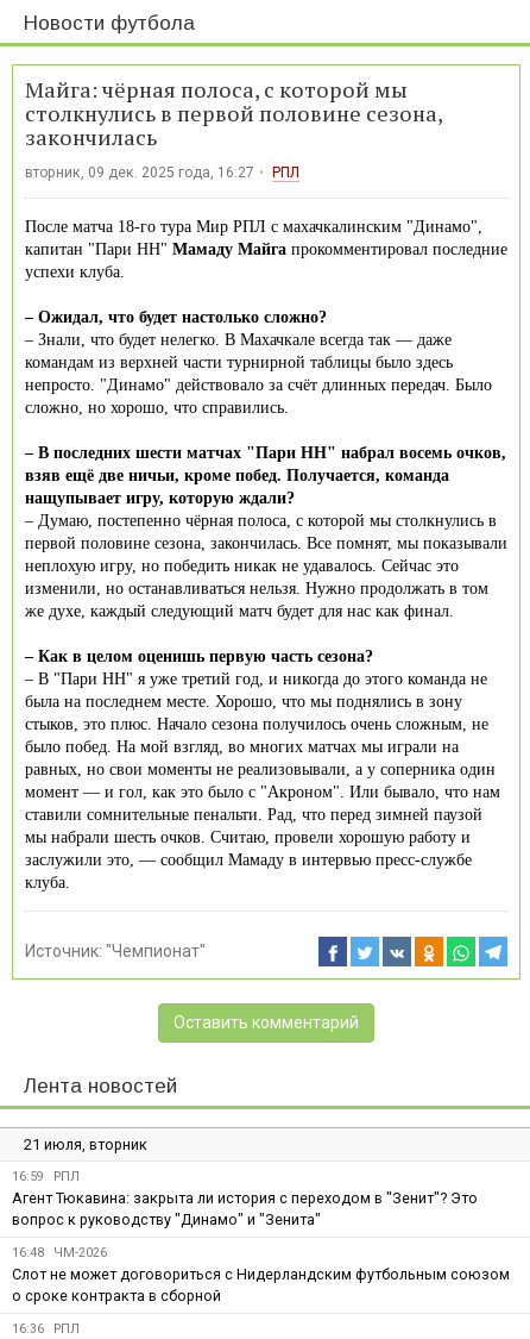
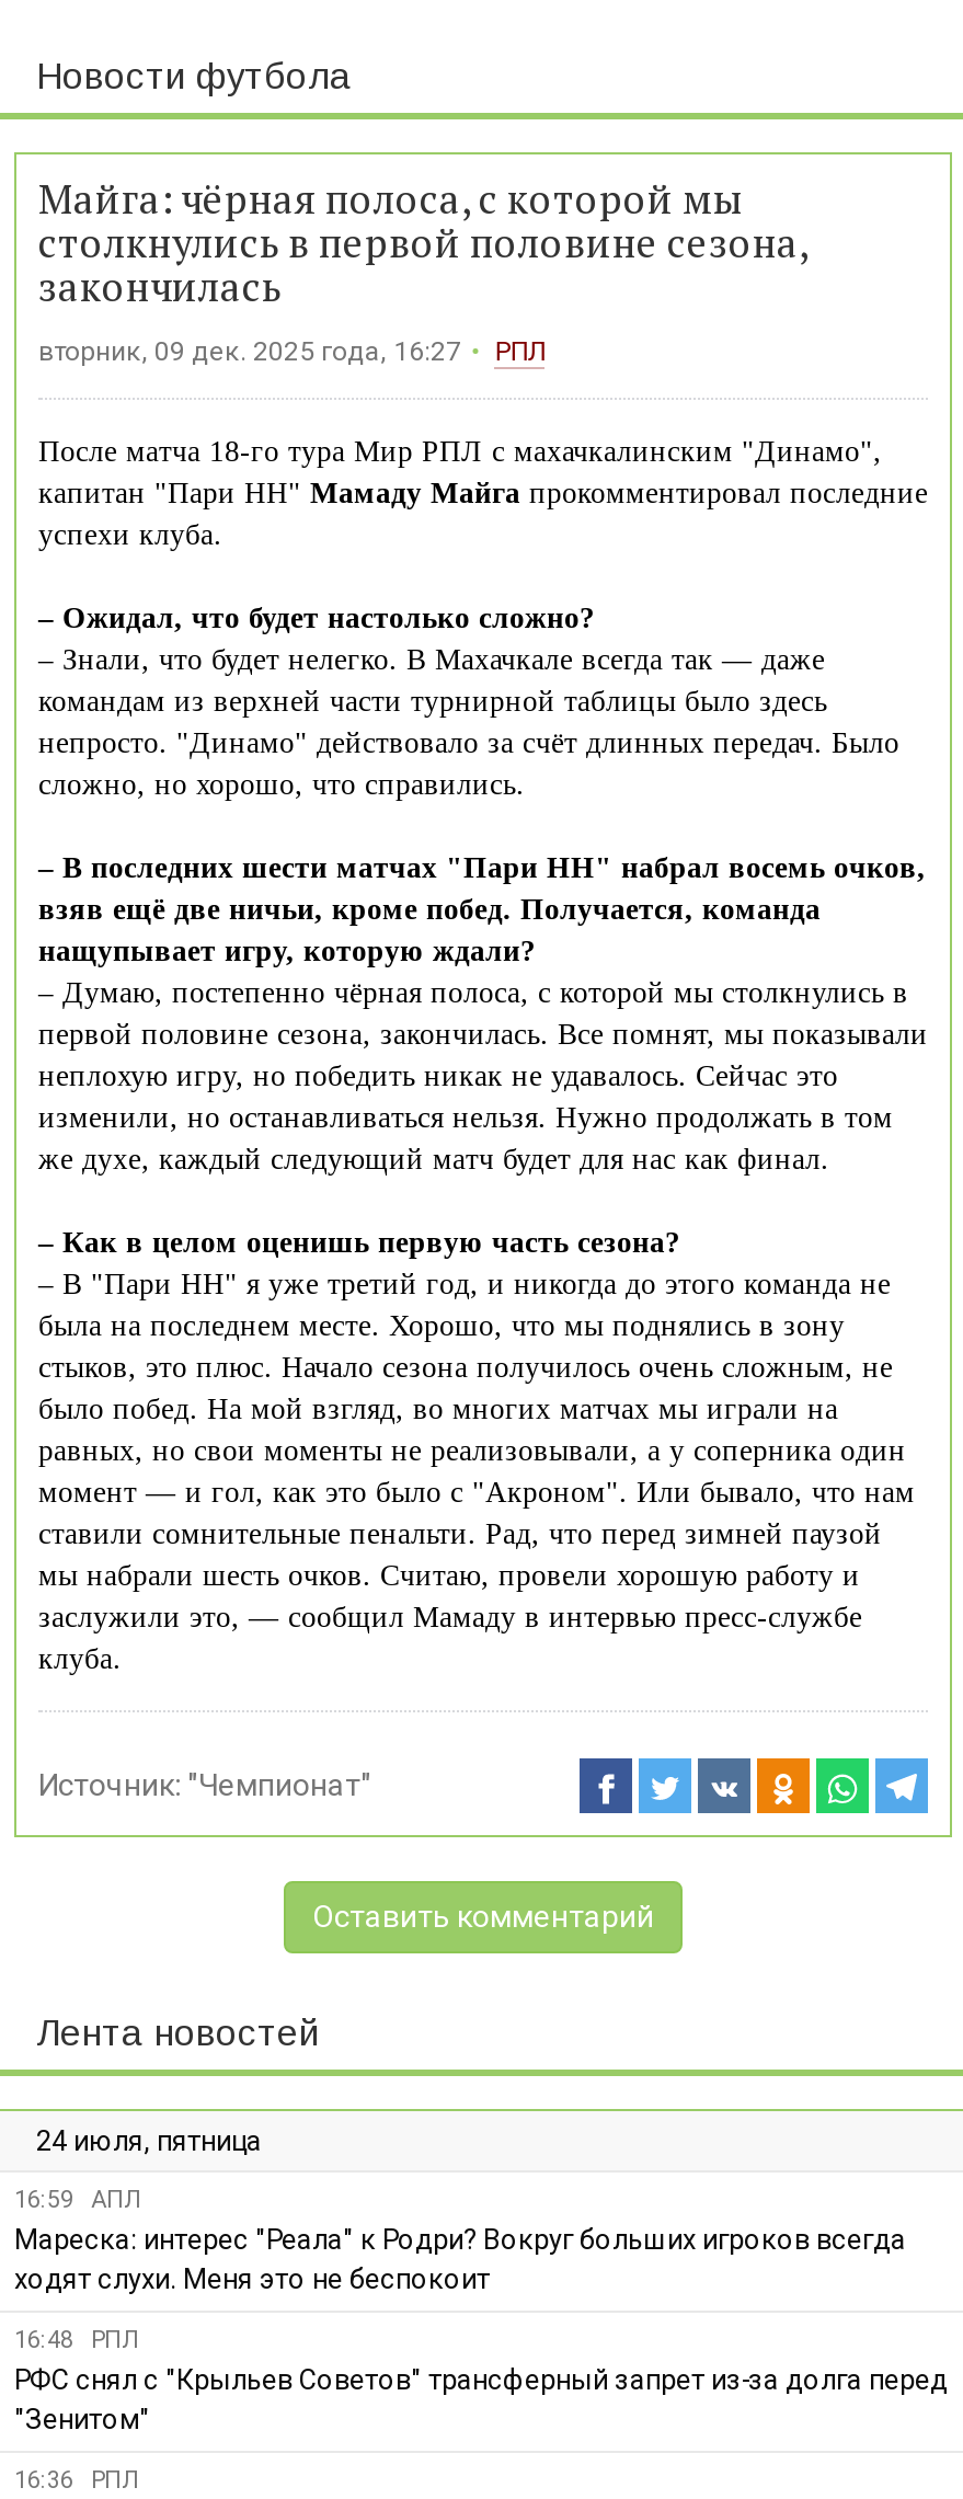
- 21 июля, вторник
+ 24 июля, пятница

- 16:59 РПЛ
- Агент Тюкавина: закрыта ли история с переходом в "Зенит"? Это
- вопрос к руководству "Динамо" и "Зенита"
+ 16:59 АПЛ
+ Мареска: интерес "Реала" к Родри? Вокруг больших игроков всегда
+ ходят слухи. Меня это не беспокоит

- 16:48 ЧМ-2026
- Слот не может договориться с Нидерландским футбольным союзом
- о сроке контракта в сборной
+ 16:48 РПЛ
+ РФС снял с "Крыльев Советов" трансферный запрет из-за долга перед
+ "Зенитом"
